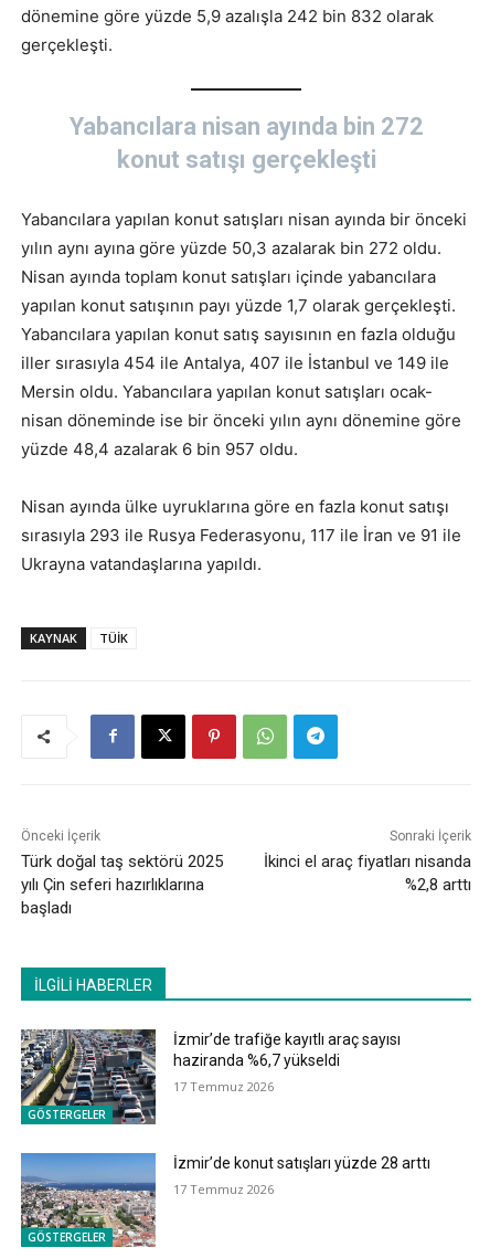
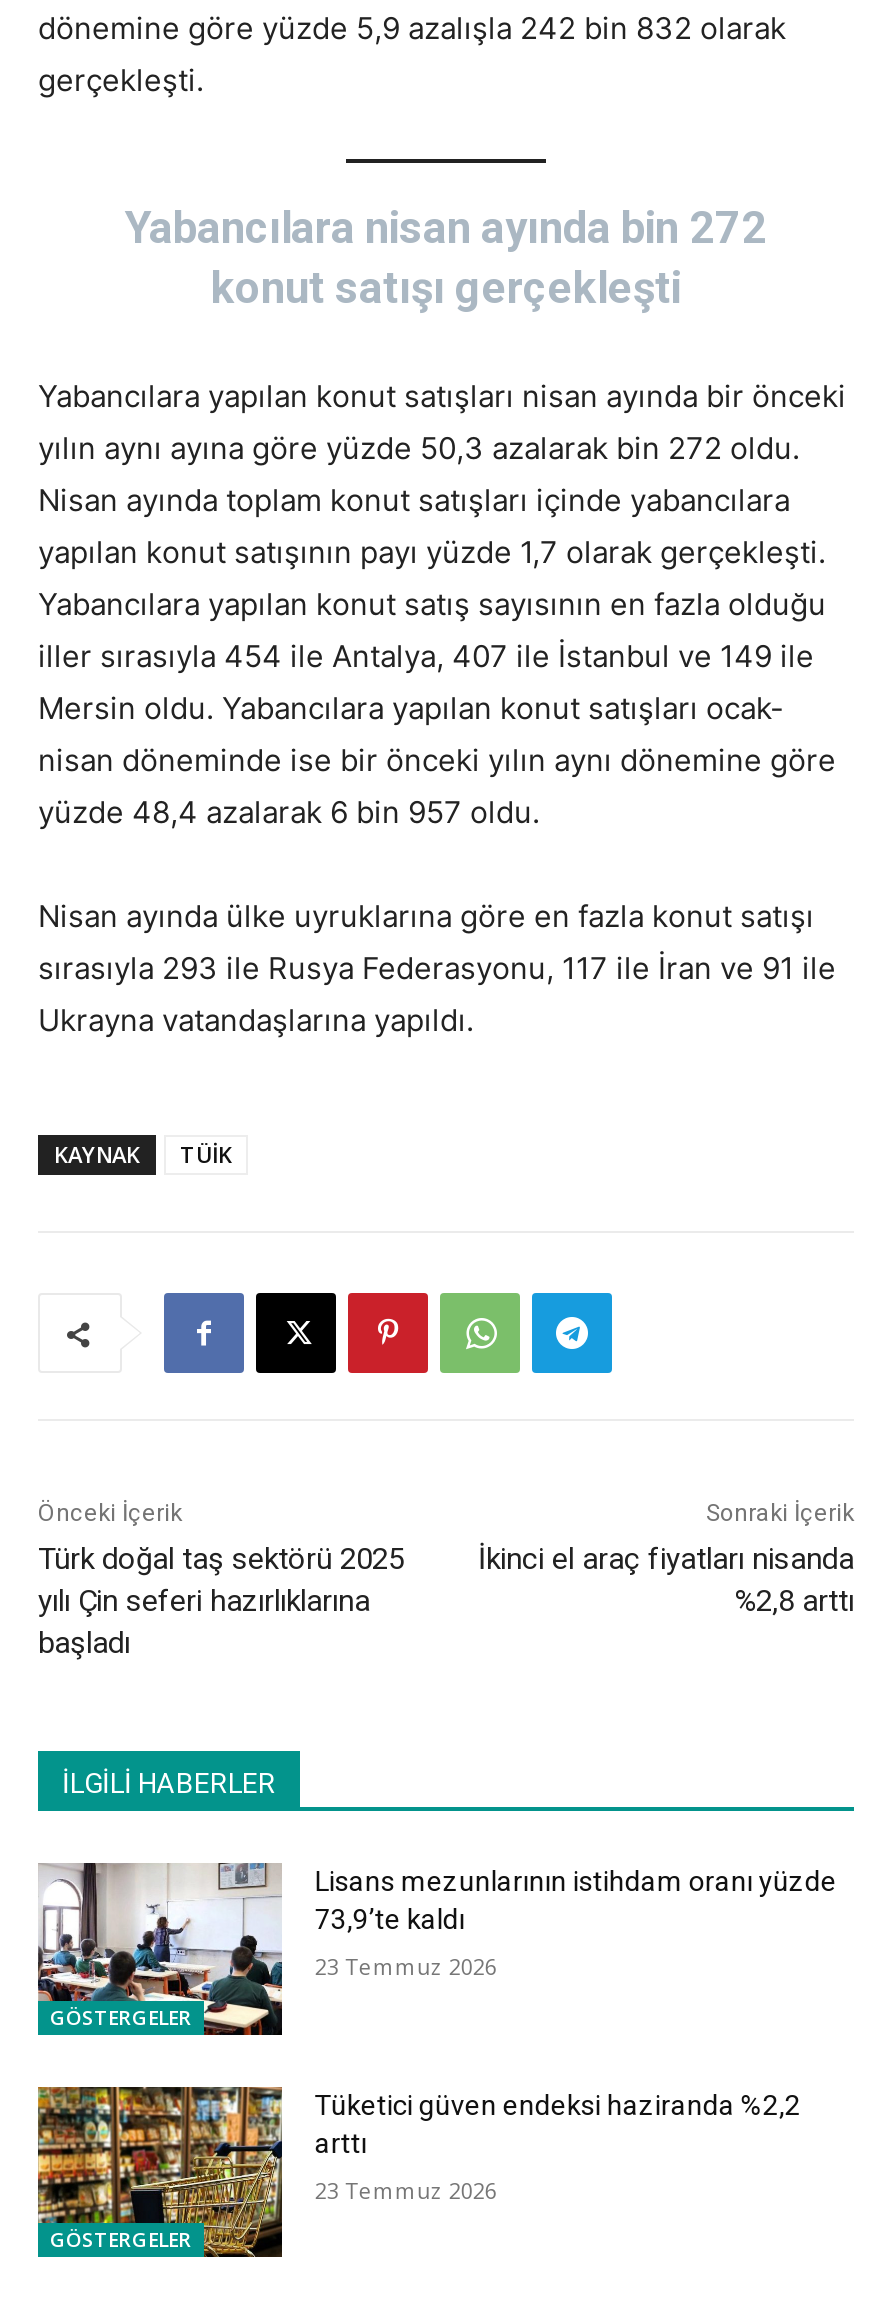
- [image]
- İzmir’de trafiğe kayıtlı araç sayısı
- haziranda %6,7 yükseldi
+ [image]
+ Lisans mezunlarının istihdam oranı yüzde
+ 73,9’te kaldı

- 17 Temmuz 2026
+ 23 Temmuz 2026

- [image]
- İzmir’de konut satışları yüzde 28 arttı
+ [image]
+ Tüketici güven endeksi haziranda %2,2
+ arttı

- 17 Temmuz 2026
+ 23 Temmuz 2026
